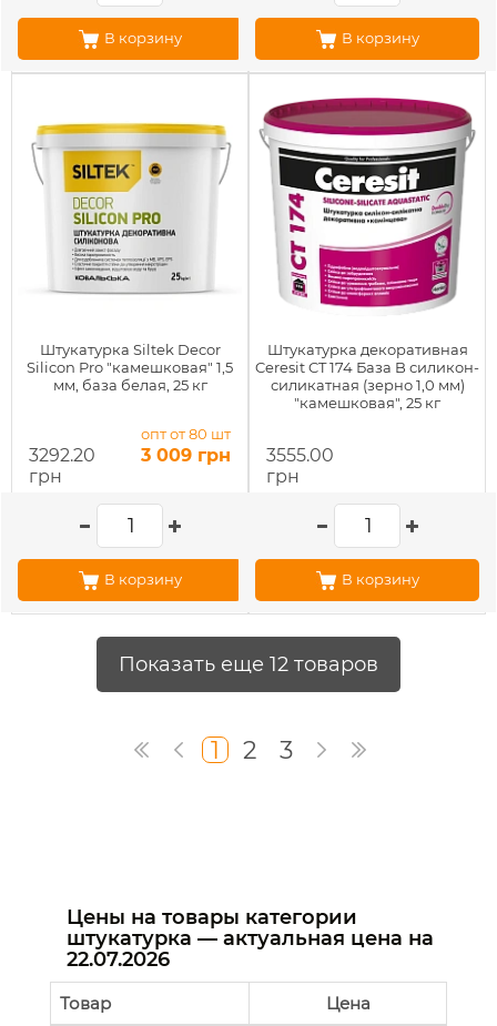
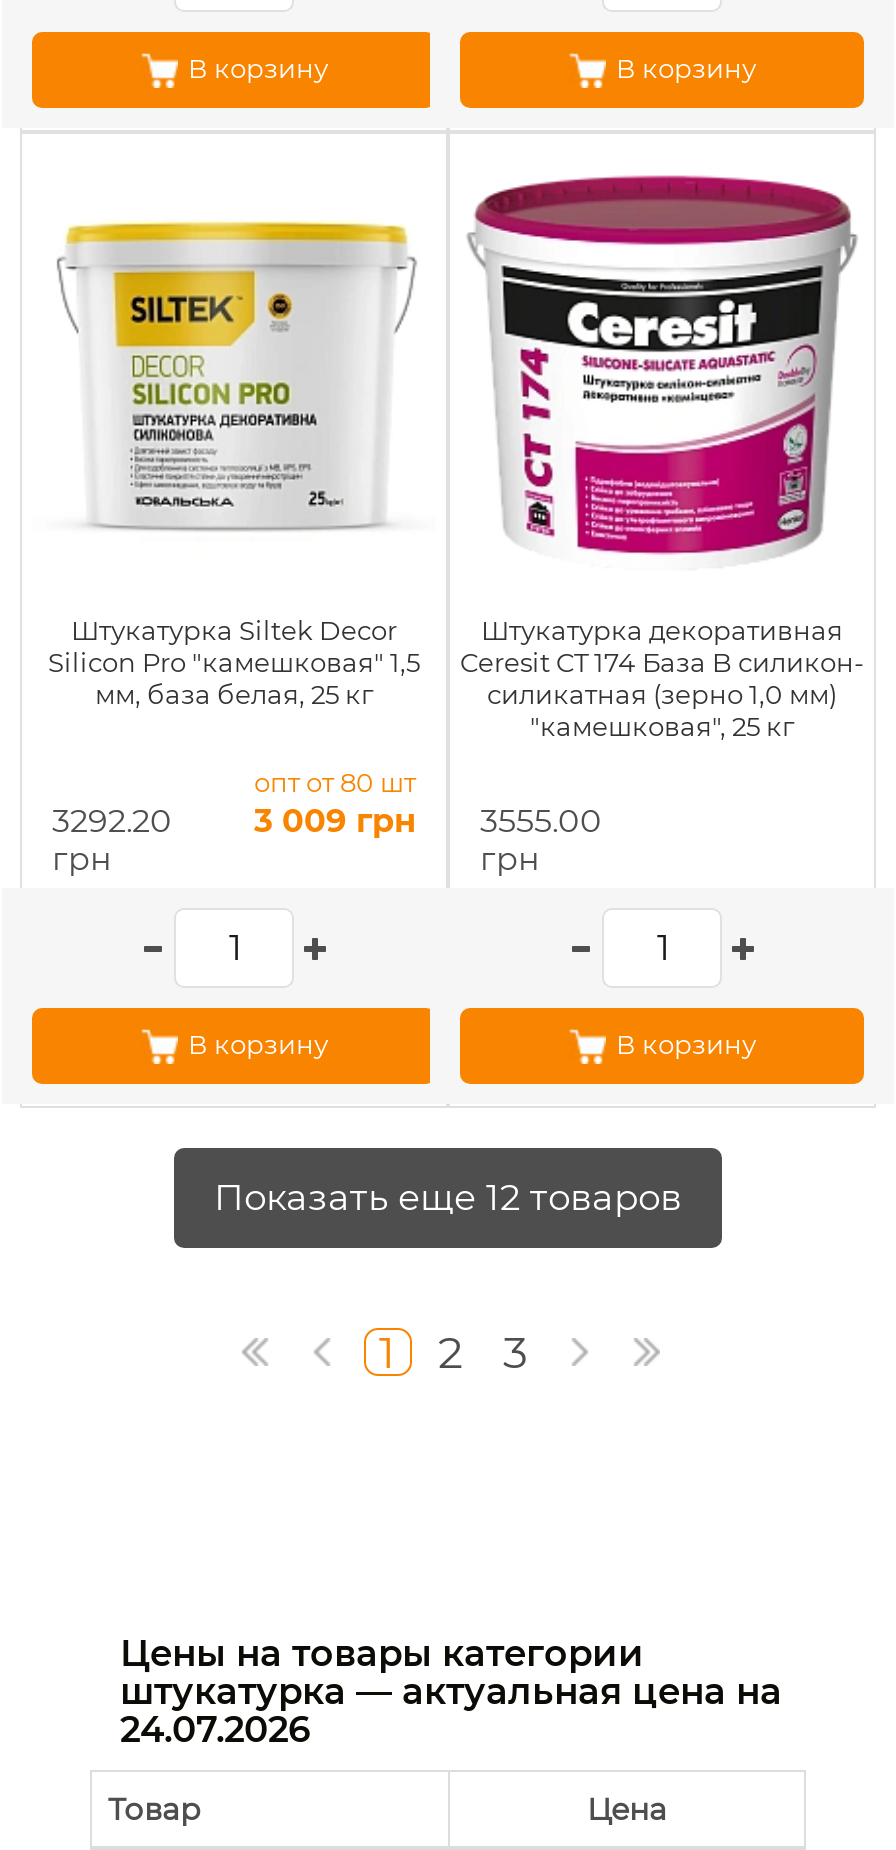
- 22.07.2026
+ 24.07.2026
